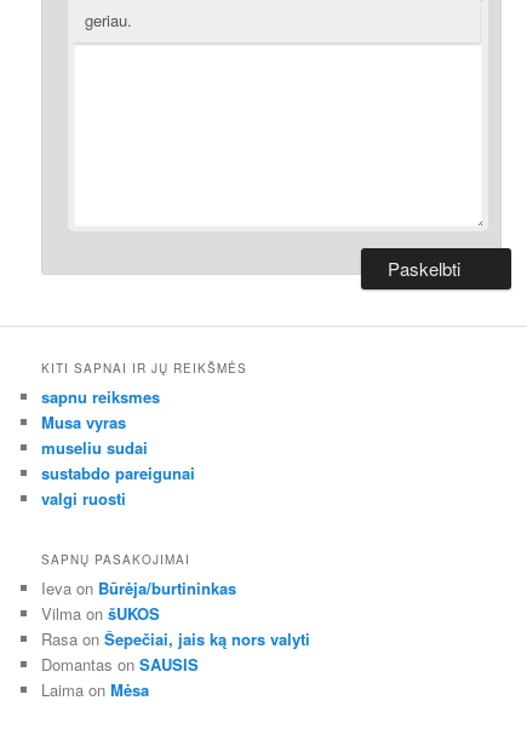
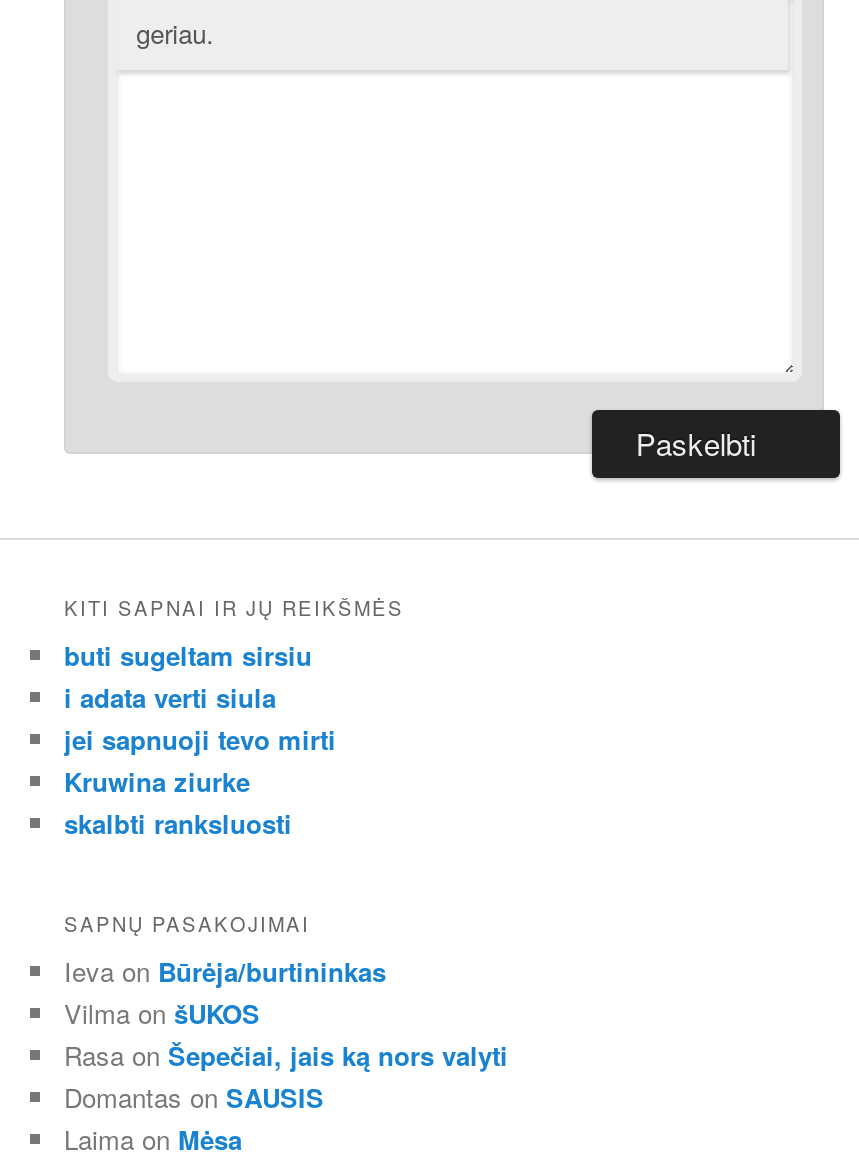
- sapnu reiksmes
- Musa vyras
- museliu sudai
- sustabdo pareigunai
- valgi ruosti
+ buti sugeltam sirsiu
+ i adata verti siula
+ jei sapnuoji tevo mirti
+ Kruwina ziurke
+ skalbti ranksluosti
